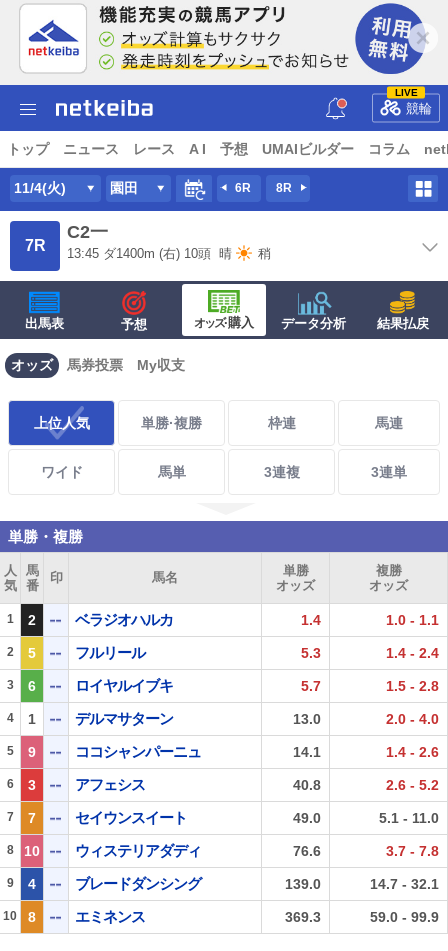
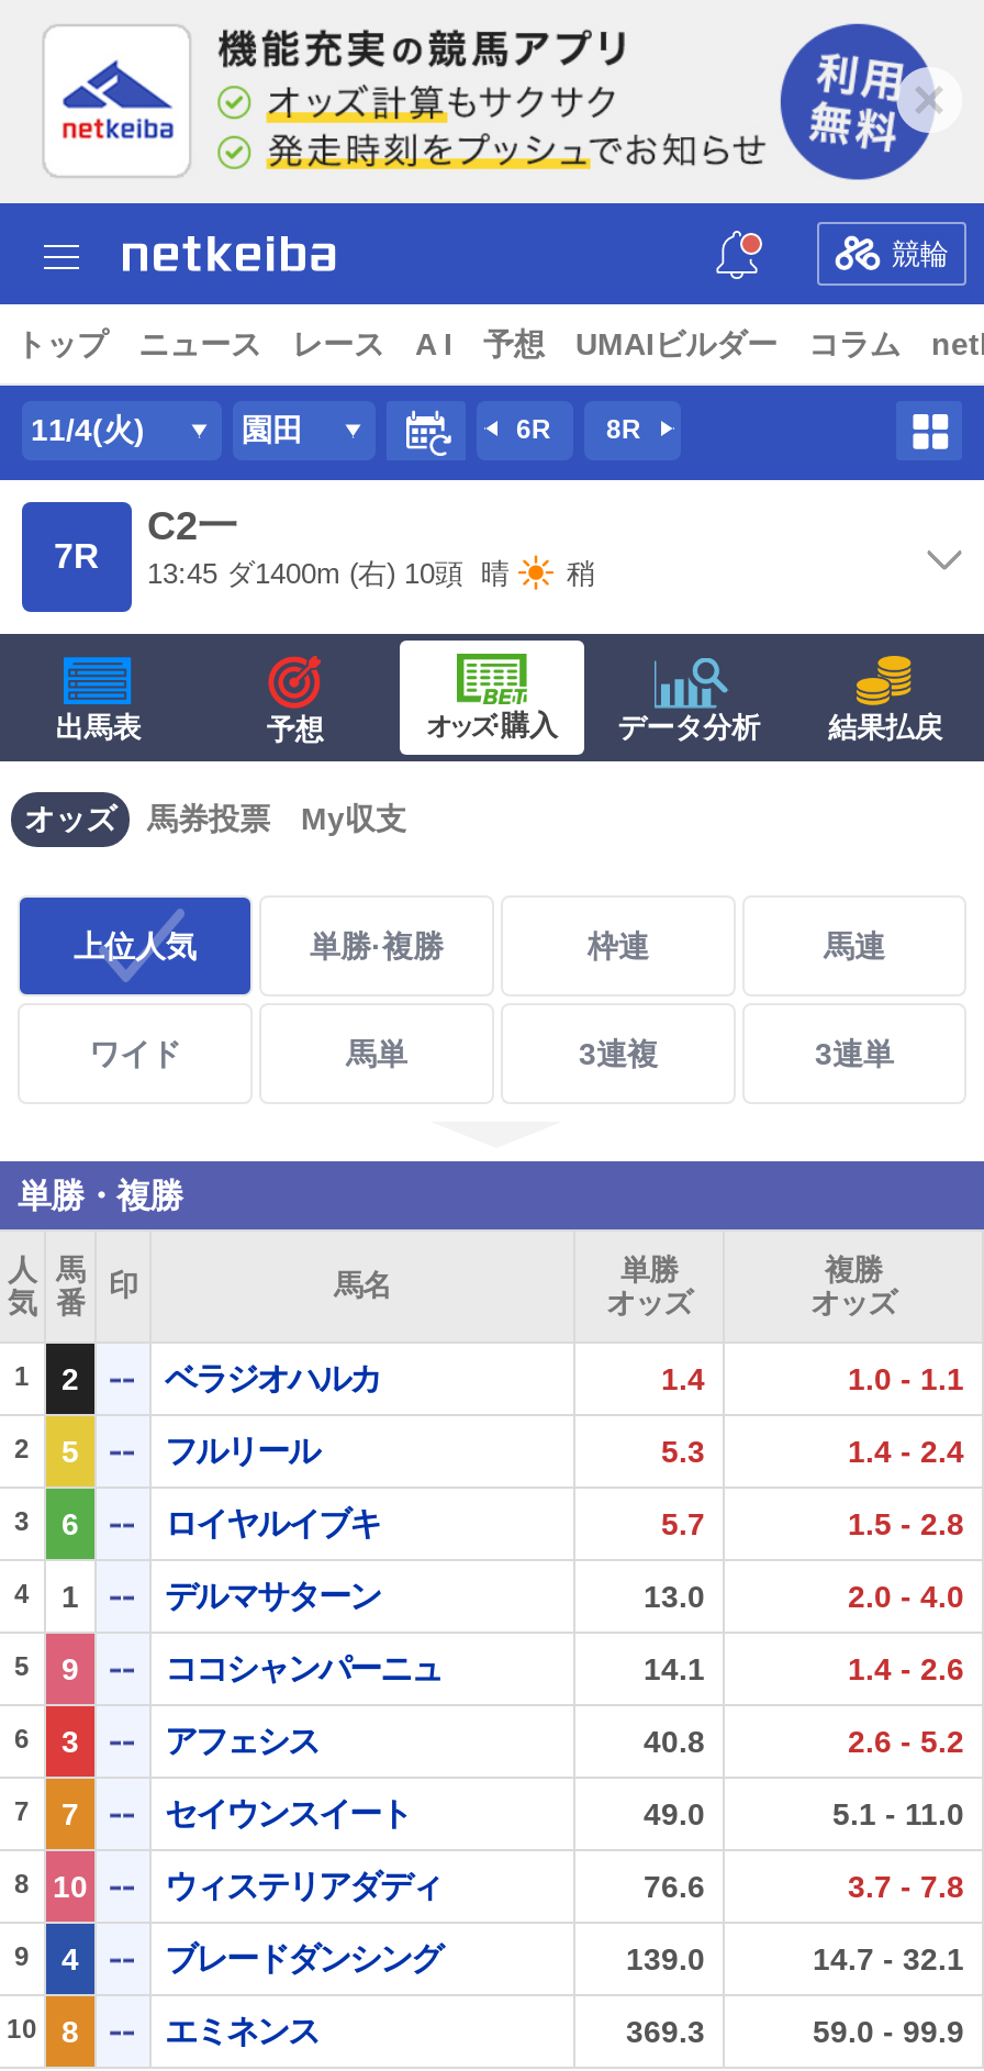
- LIVE
